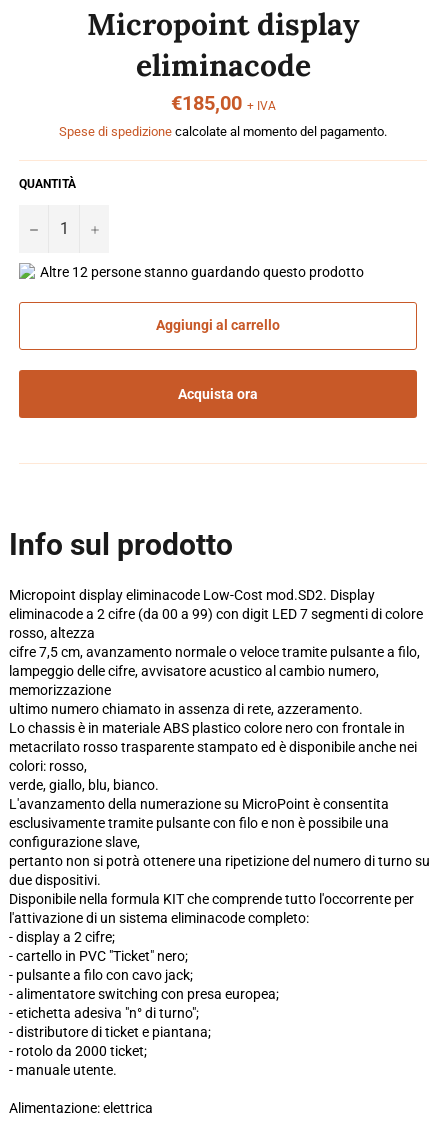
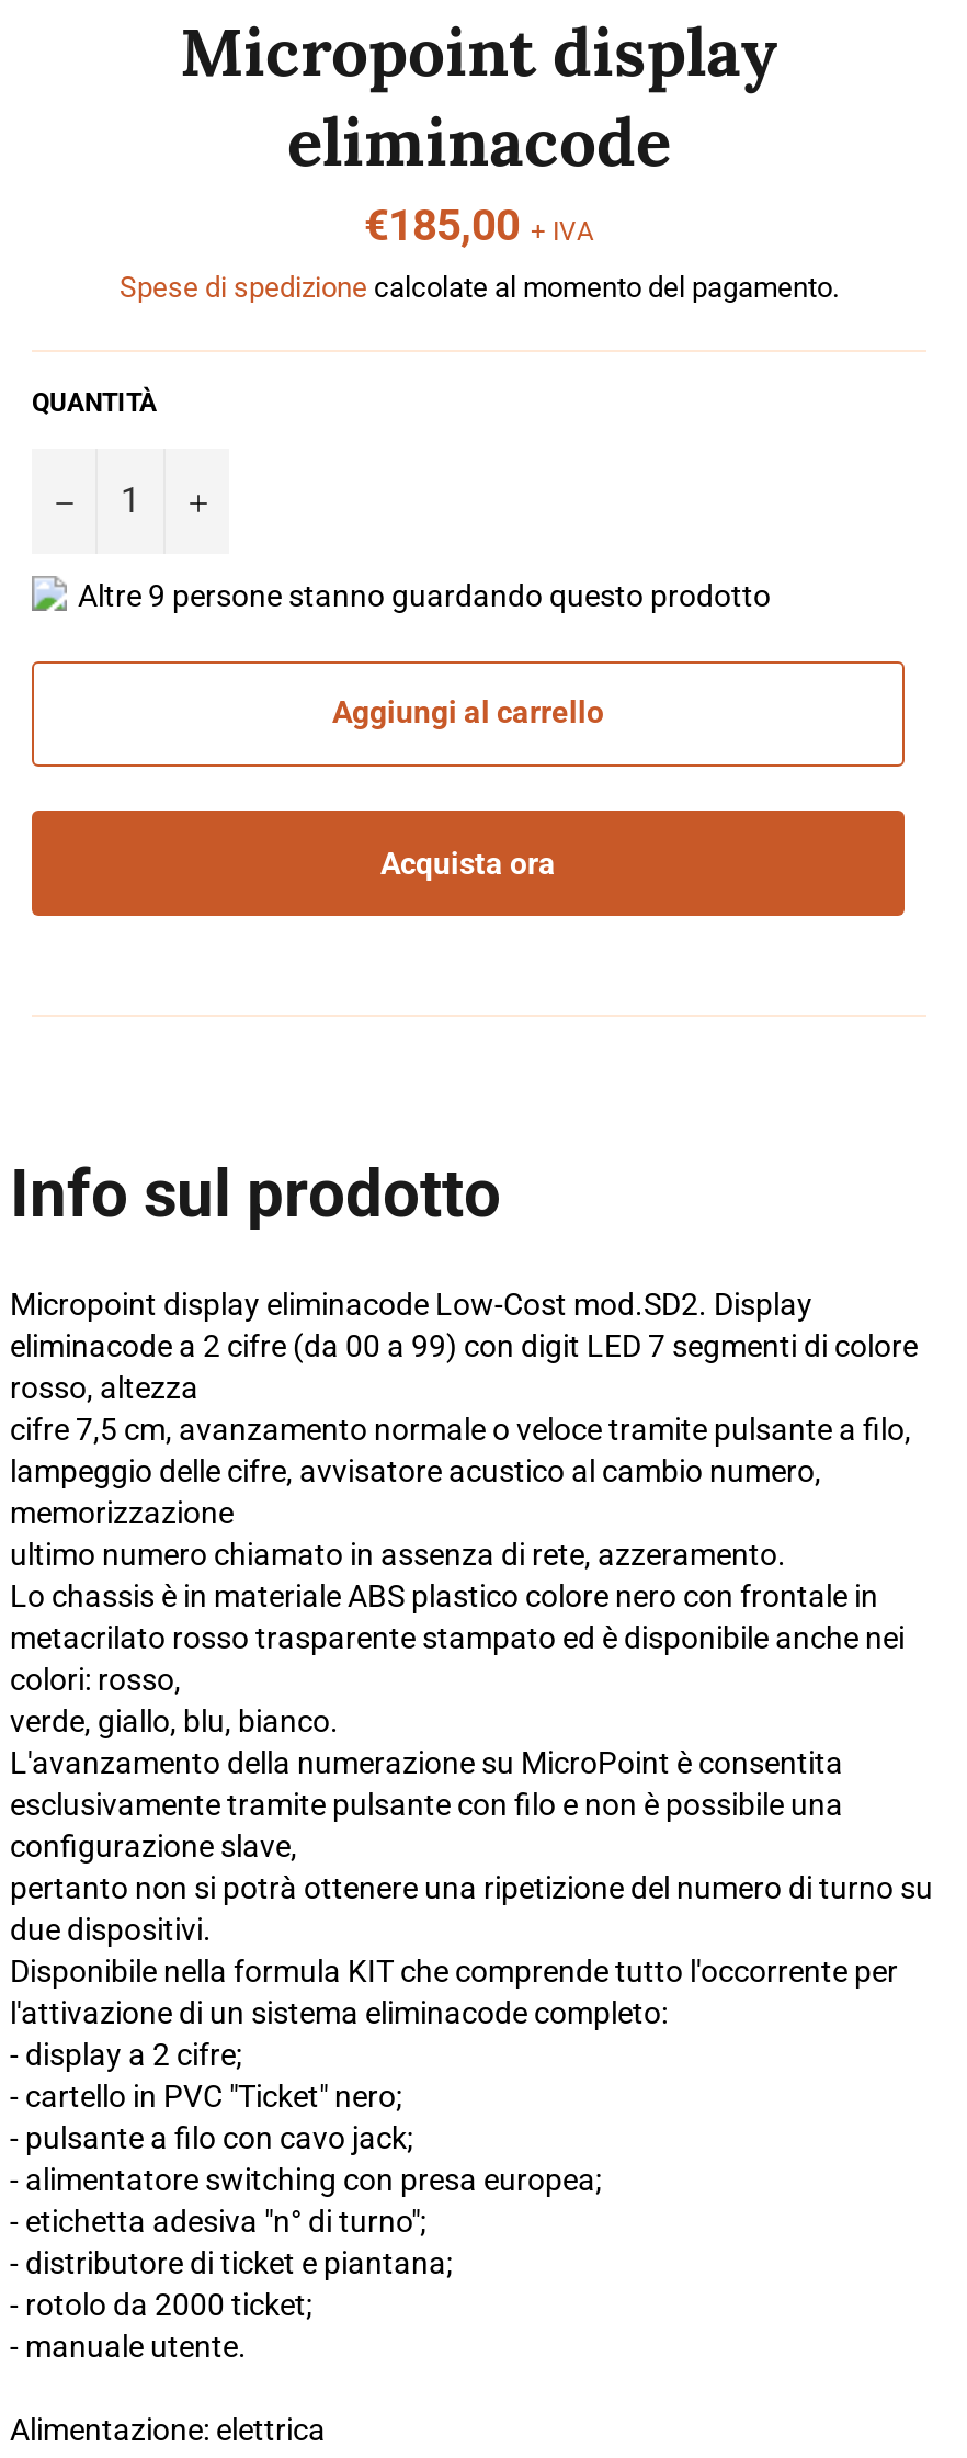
- Altre 12 persone stanno guardando questo prodotto
+ Altre 9 persone stanno guardando questo prodotto
